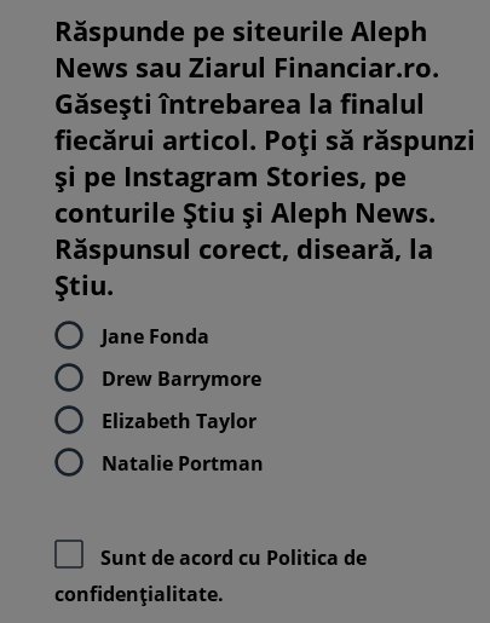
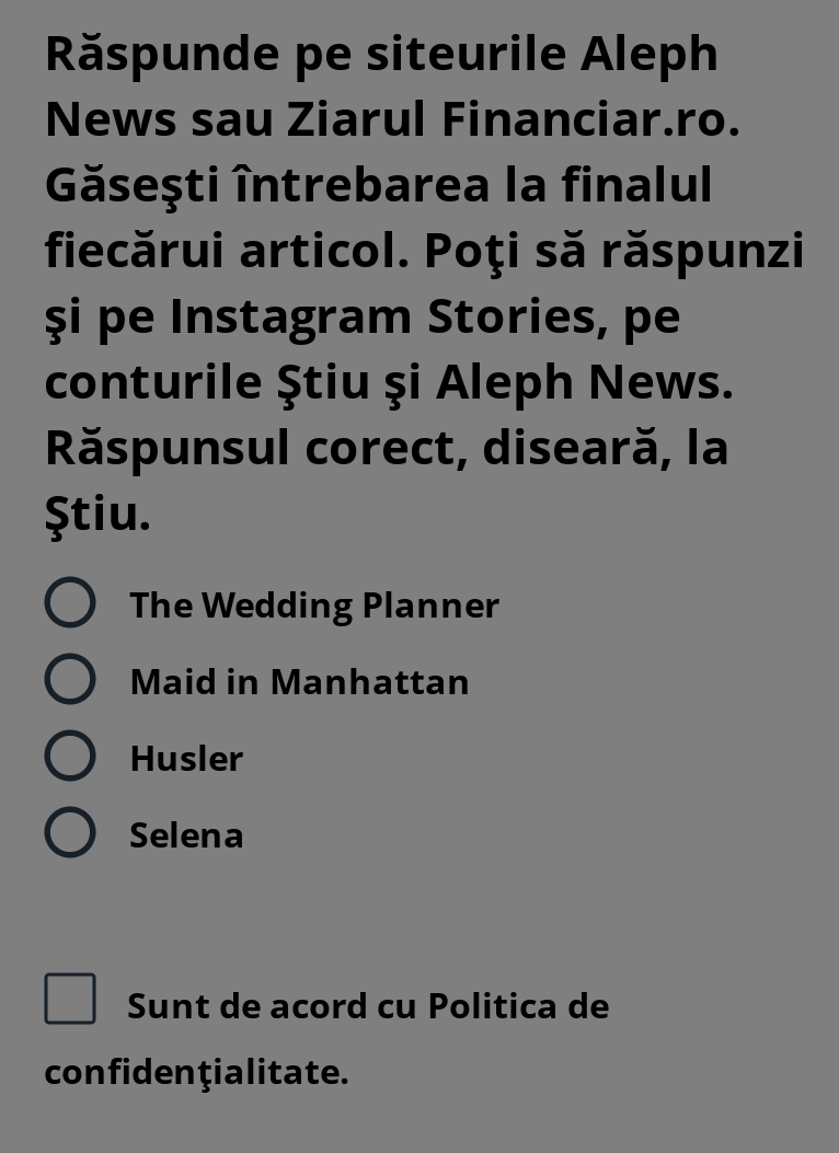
- Jane Fonda
+ The Wedding Planner

- Drew Barrymore
+ Maid in Manhattan

- Elizabeth Taylor
+ Husler

- Natalie Portman
+ Selena
